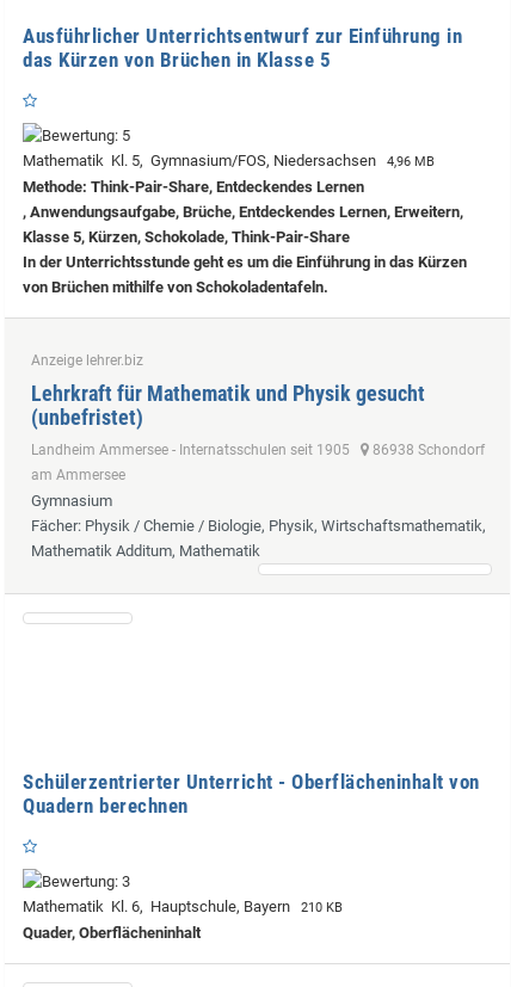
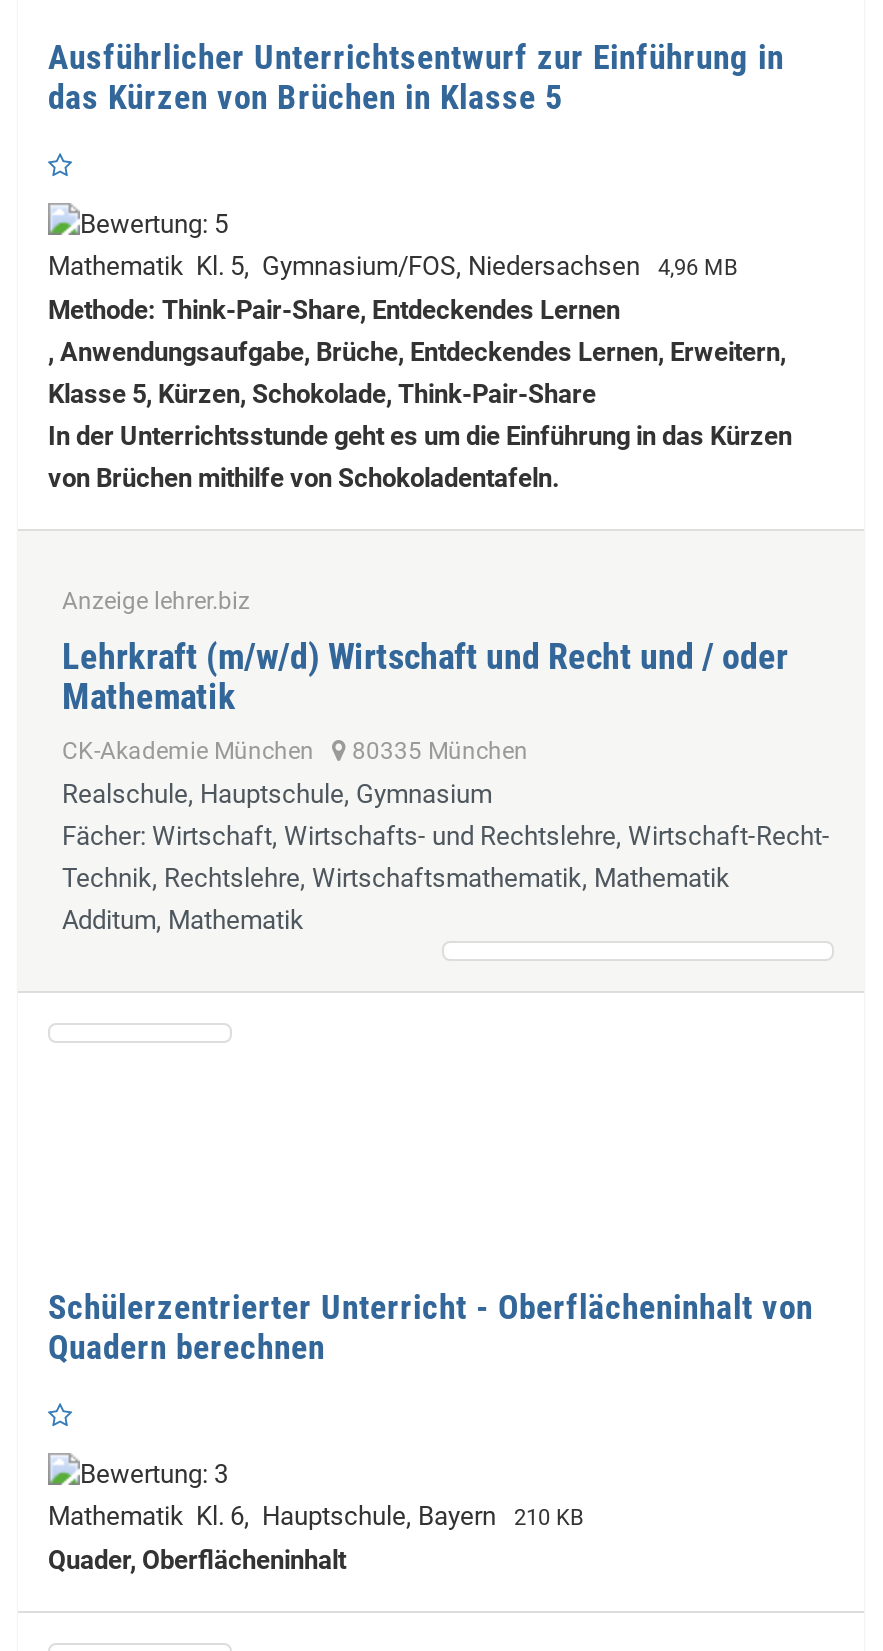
- Lehrkraft für Mathematik und Physik gesucht
- (unbefristet)
- Landheim Ammersee - Internatsschulen seit 1905 86938 Schondorf
- am Ammersee
- Gymnasium
- Fächer: Physik / Chemie / Biologie, Physik, Wirtschaftsmathematik,
- Mathematik Additum, Mathematik
+ Lehrkraft (m/w/d) Wirtschaft und Recht und / oder
+ Mathematik
+ CK-Akademie München 80335 München
+ Realschule, Hauptschule, Gymnasium
+ Fächer: Wirtschaft, Wirtschafts- und Rechtslehre, Wirtschaft-Recht-
+ Technik, Rechtslehre, Wirtschaftsmathematik, Mathematik
+ Additum, Mathematik
